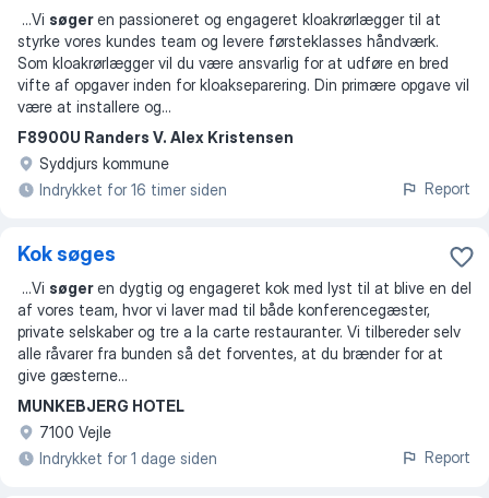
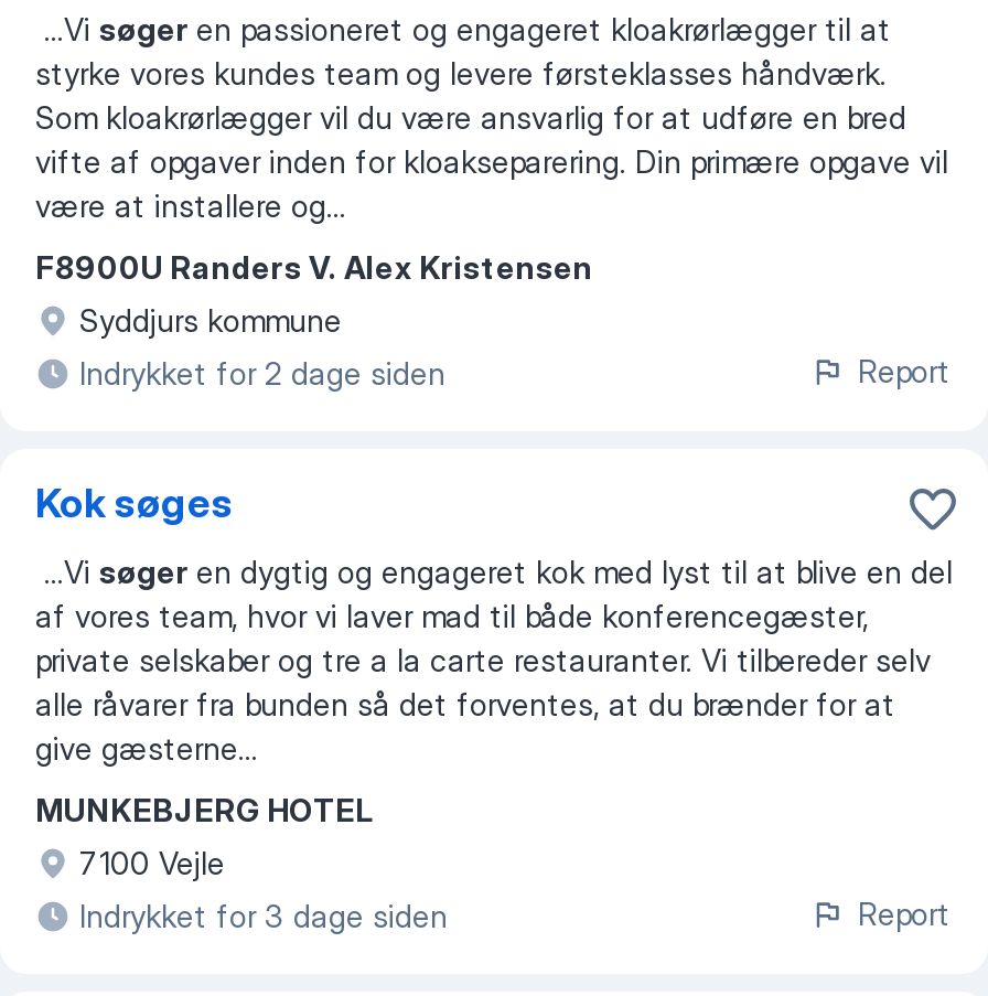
- Indrykket for 16 timer siden
+ Indrykket for 2 dage siden

- Indrykket for 1 dage siden
+ Indrykket for 3 dage siden
